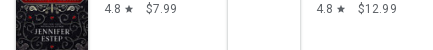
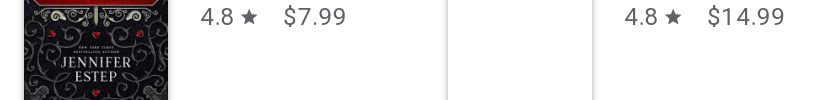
- $12.99
+ $14.99
